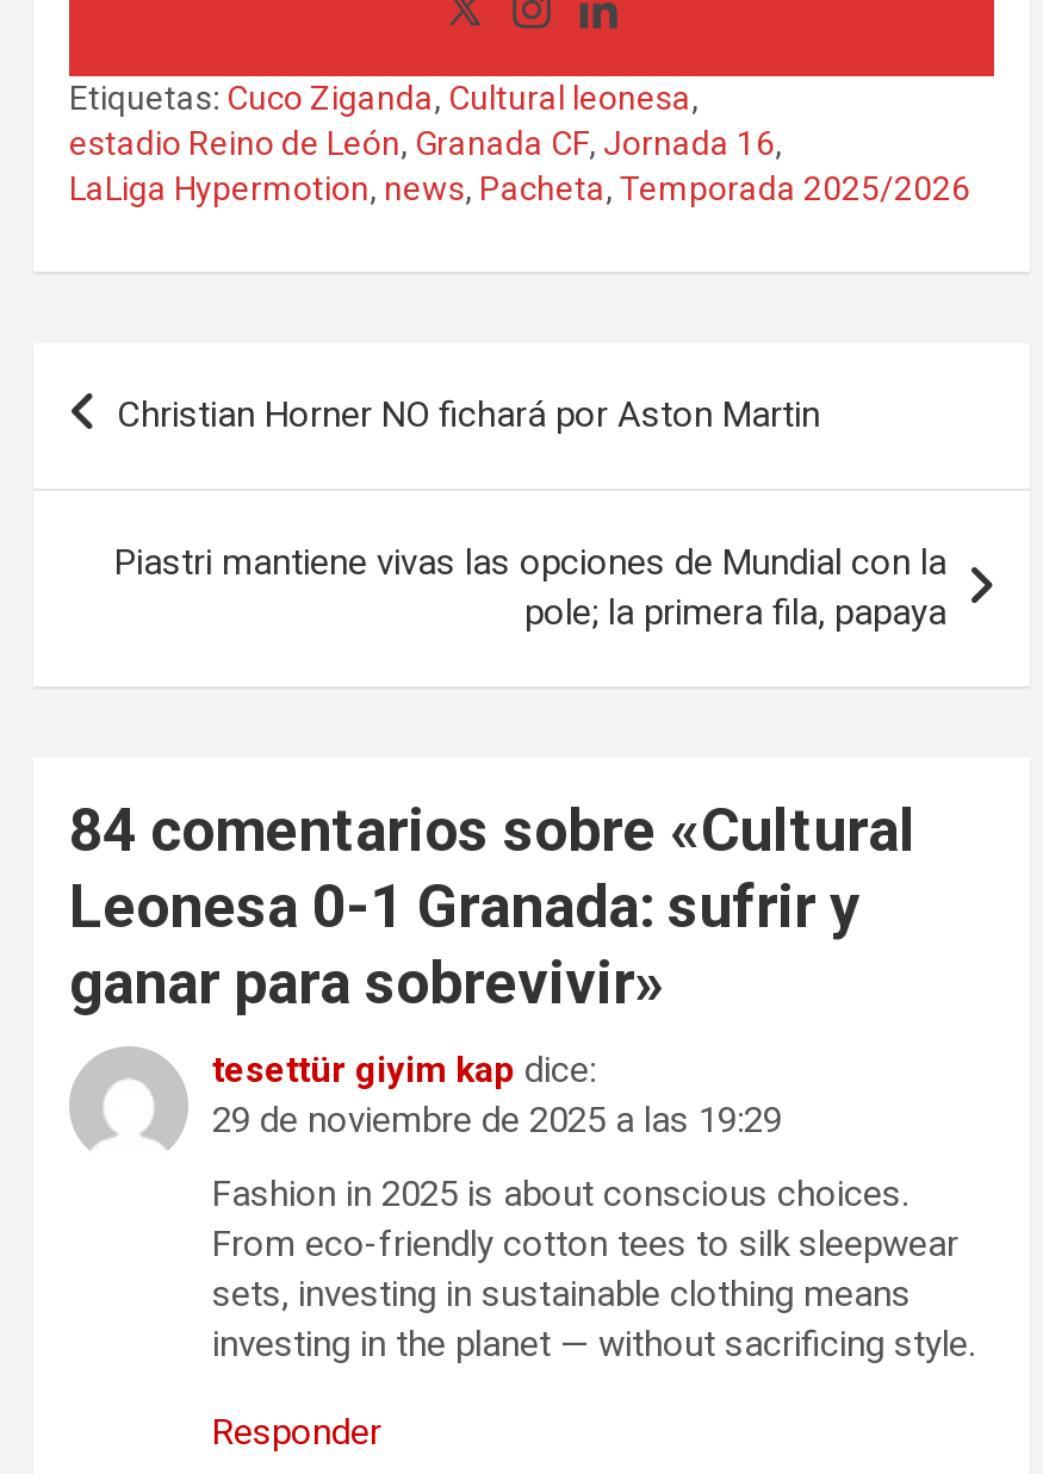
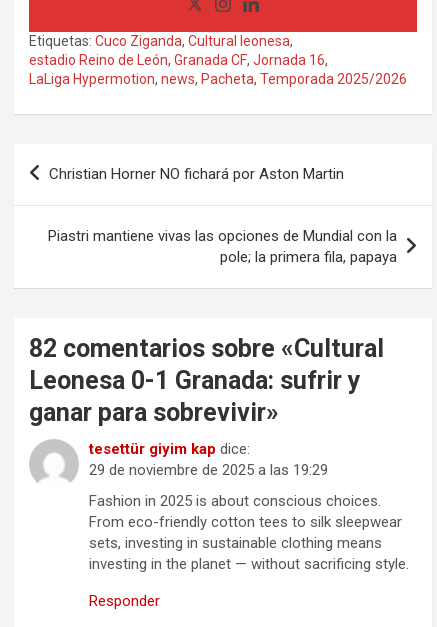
- 84 comentarios sobre «Cultural
+ 82 comentarios sobre «Cultural
